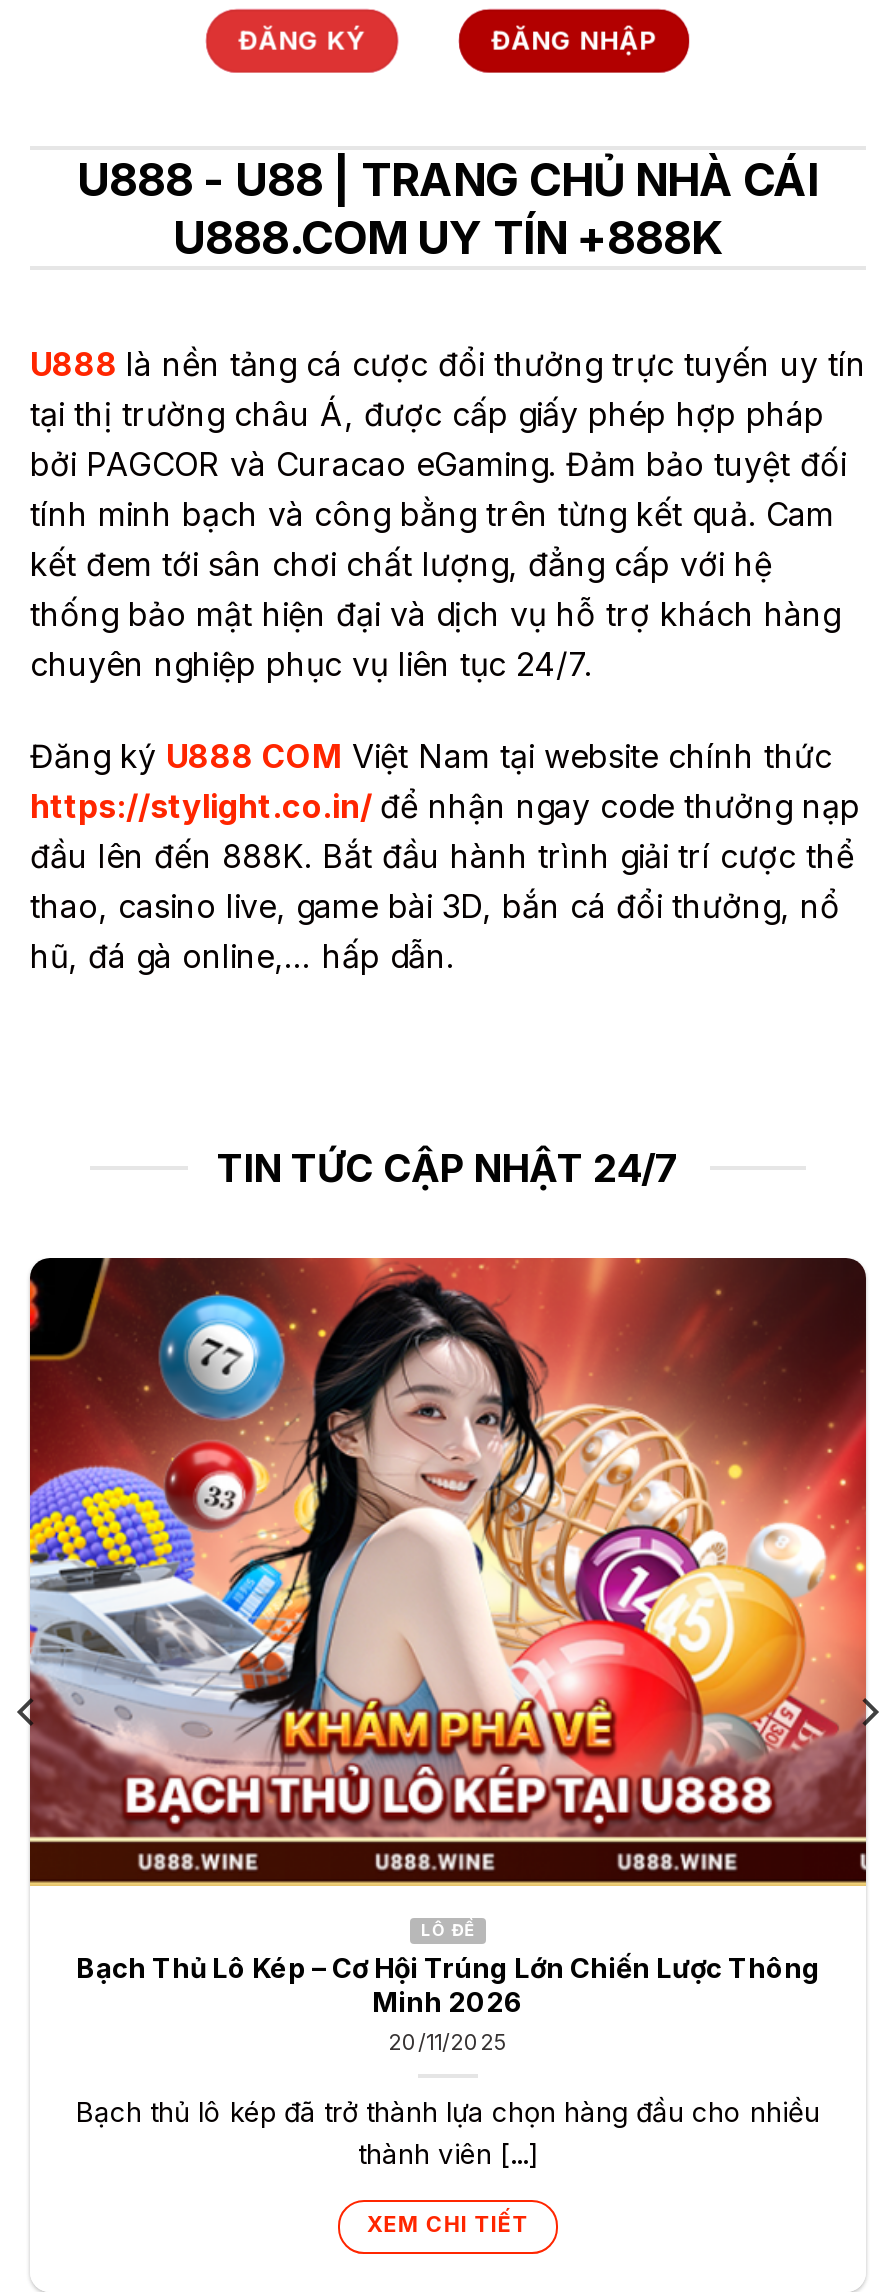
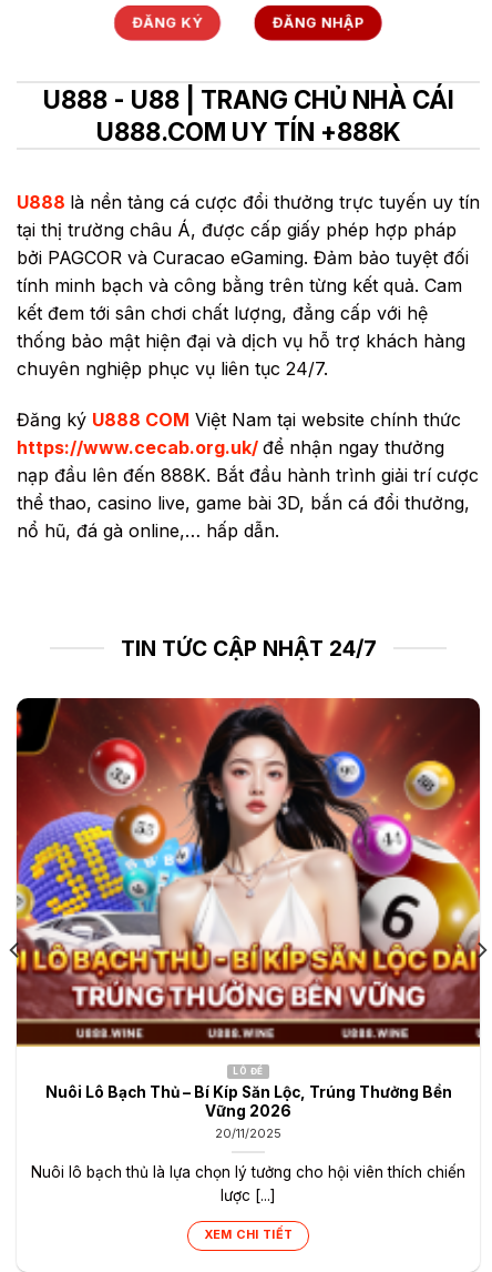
- https://stylight.co.in/ để nhận ngay code thưởng nạp
- đầu lên đến 888K. Bắt đầu hành trình giải trí cược thể
- thao, casino live, game bài 3D, bắn cá đổi thưởng, nổ
- hũ, đá gà online,… hấp dẫn.
+ https://www.cecab.org.uk/ để nhận ngay thưởng
+ nạp đầu lên đến 888K. Bắt đầu hành trình giải trí cược
+ thể thao, casino live, game bài 3D, bắn cá đổi thưởng,
+ nổ hũ, đá gà online,… hấp dẫn.

- [image]
+ [image]

- Bạch Thủ Lô Kép – Cơ Hội Trúng Lớn Chiến Lược Thông
- Minh 2026
+ Nuôi Lô Bạch Thủ – Bí Kíp Săn Lộc, Trúng Thưởng Bền
+ Vững 2026

- Bạch thủ lô kép đã trở thành lựa chọn hàng đầu cho nhiều
- thành viên [...]
+ Nuôi lô bạch thủ là lựa chọn lý tưởng cho hội viên thích chiến
+ lược [...]
